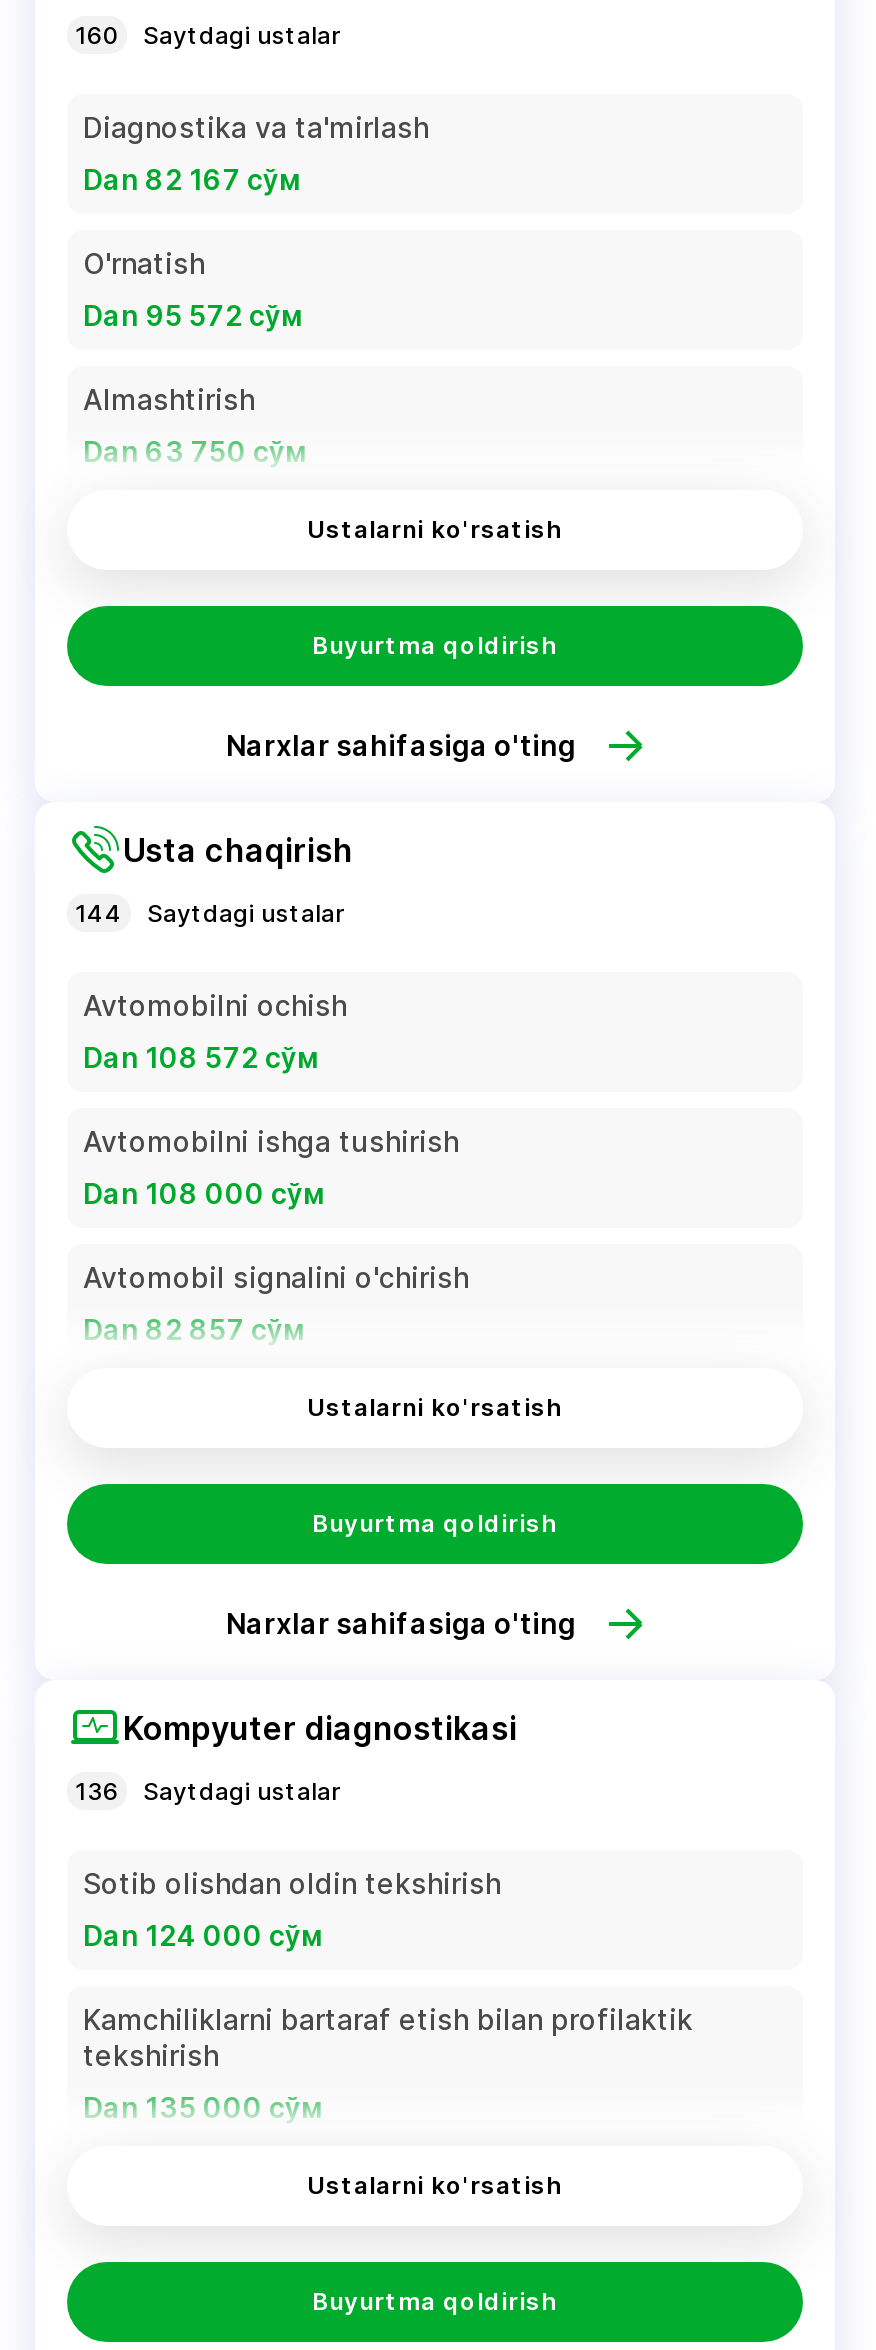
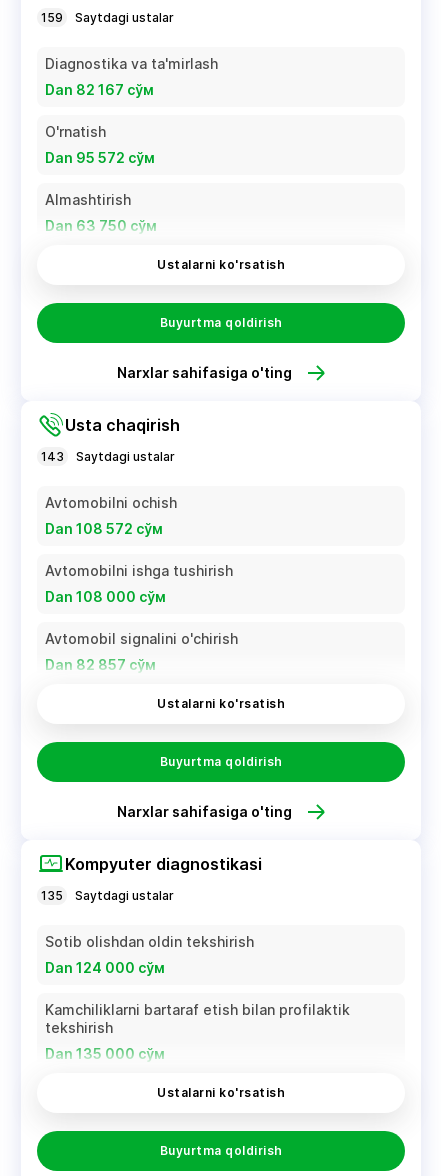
- 160 Saytdagi ustalar
+ 159 Saytdagi ustalar

- 144 Saytdagi ustalar
+ 143 Saytdagi ustalar

- 136 Saytdagi ustalar
+ 135 Saytdagi ustalar
